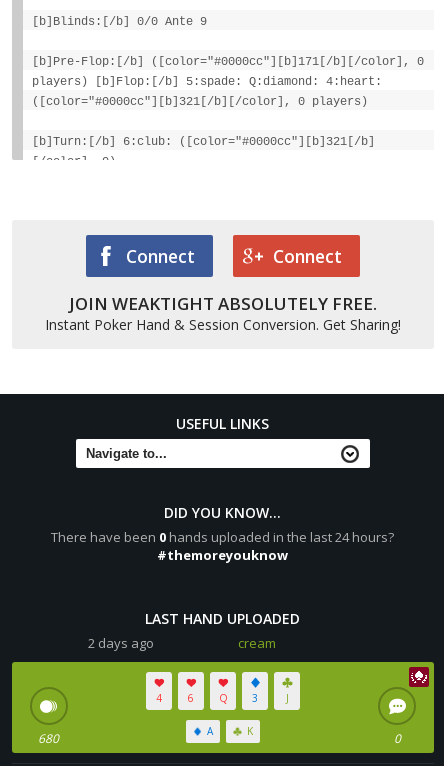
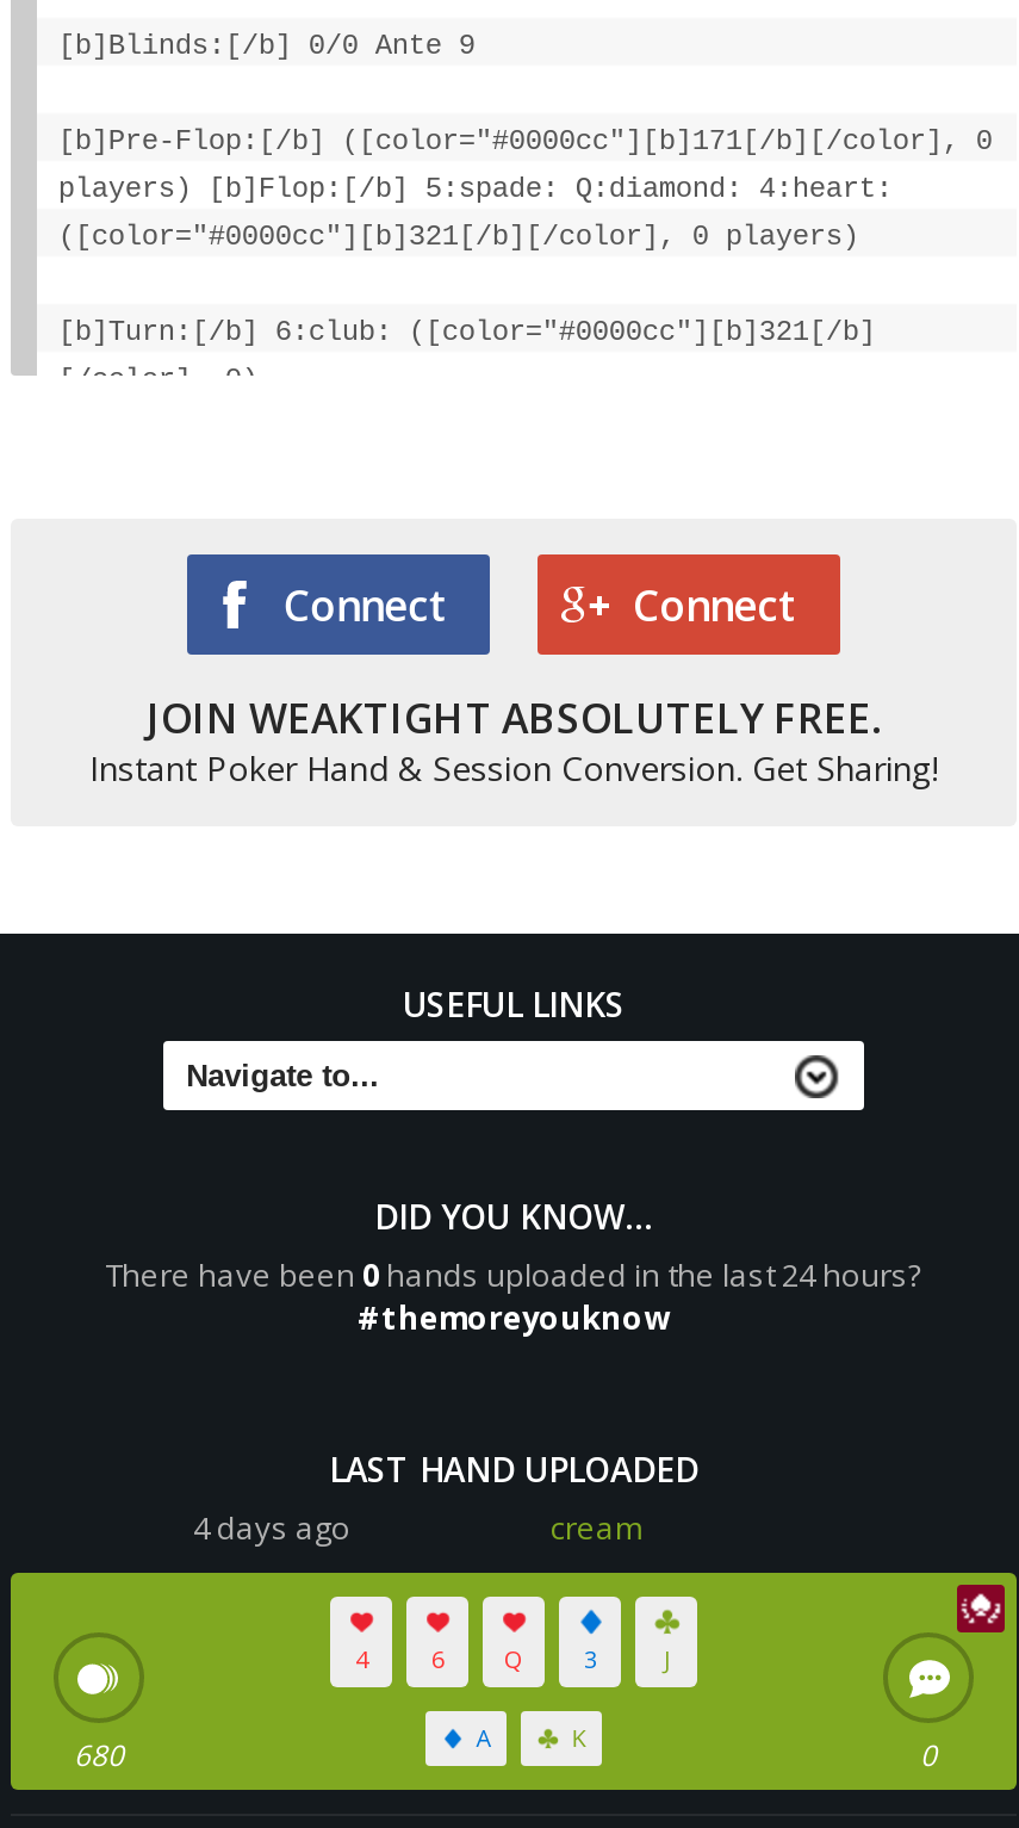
- 2 days ago
+ 4 days ago
